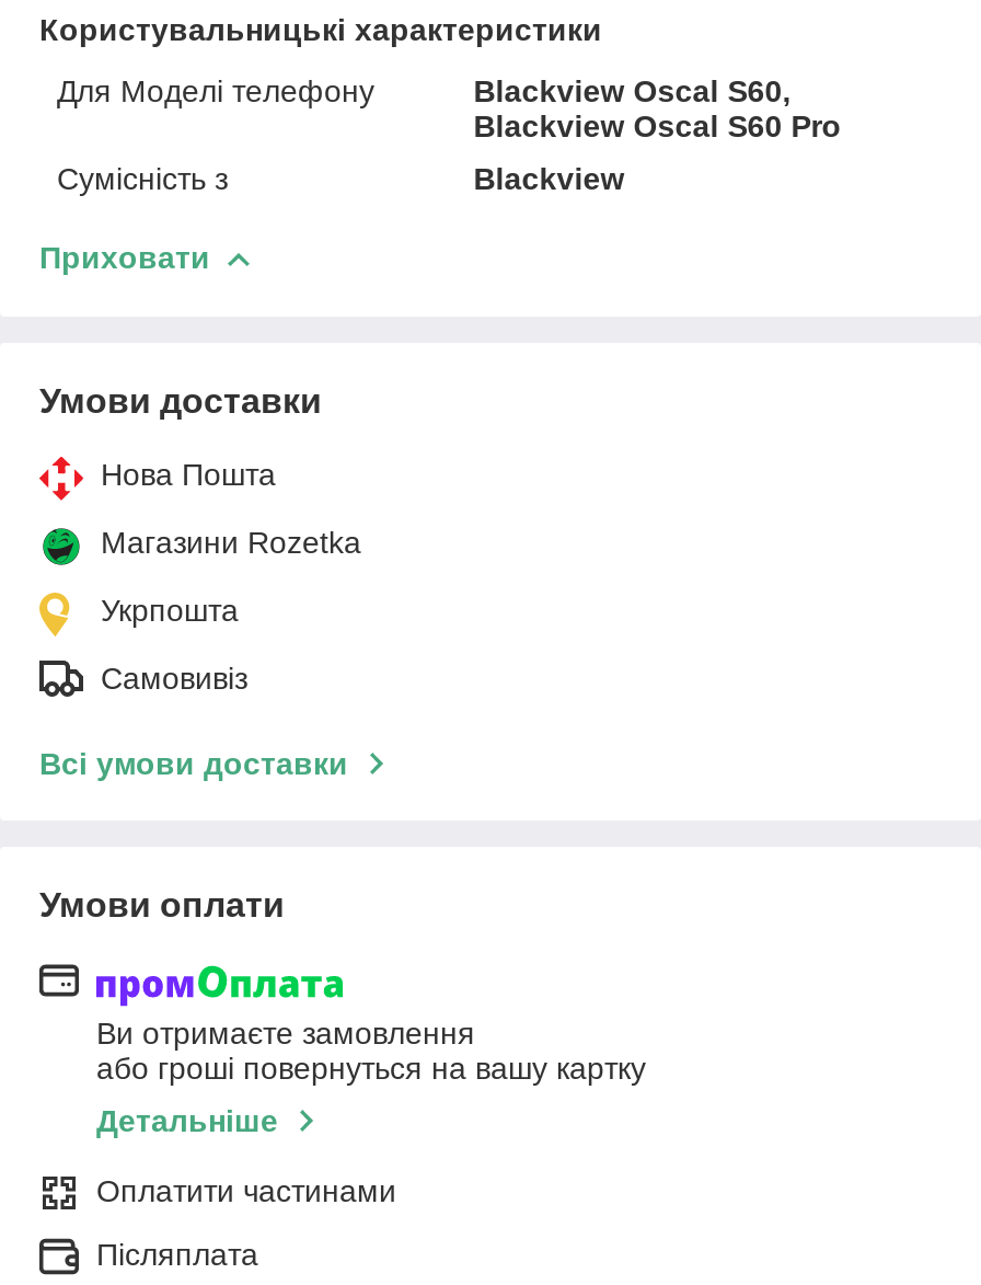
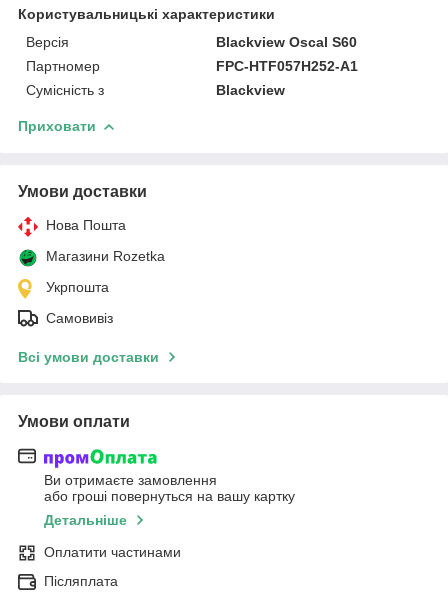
- Для Моделі телефону
- Blackview Oscal S60,
- Blackview Oscal S60 Pro
+ Версія
+ Blackview Oscal S60
+ Партномер
+ FPC-HTF057H252-A1
